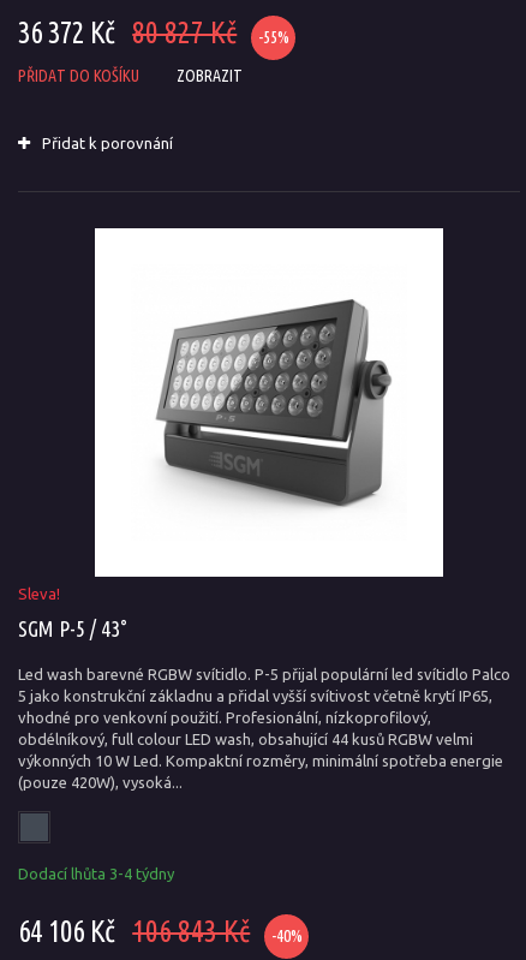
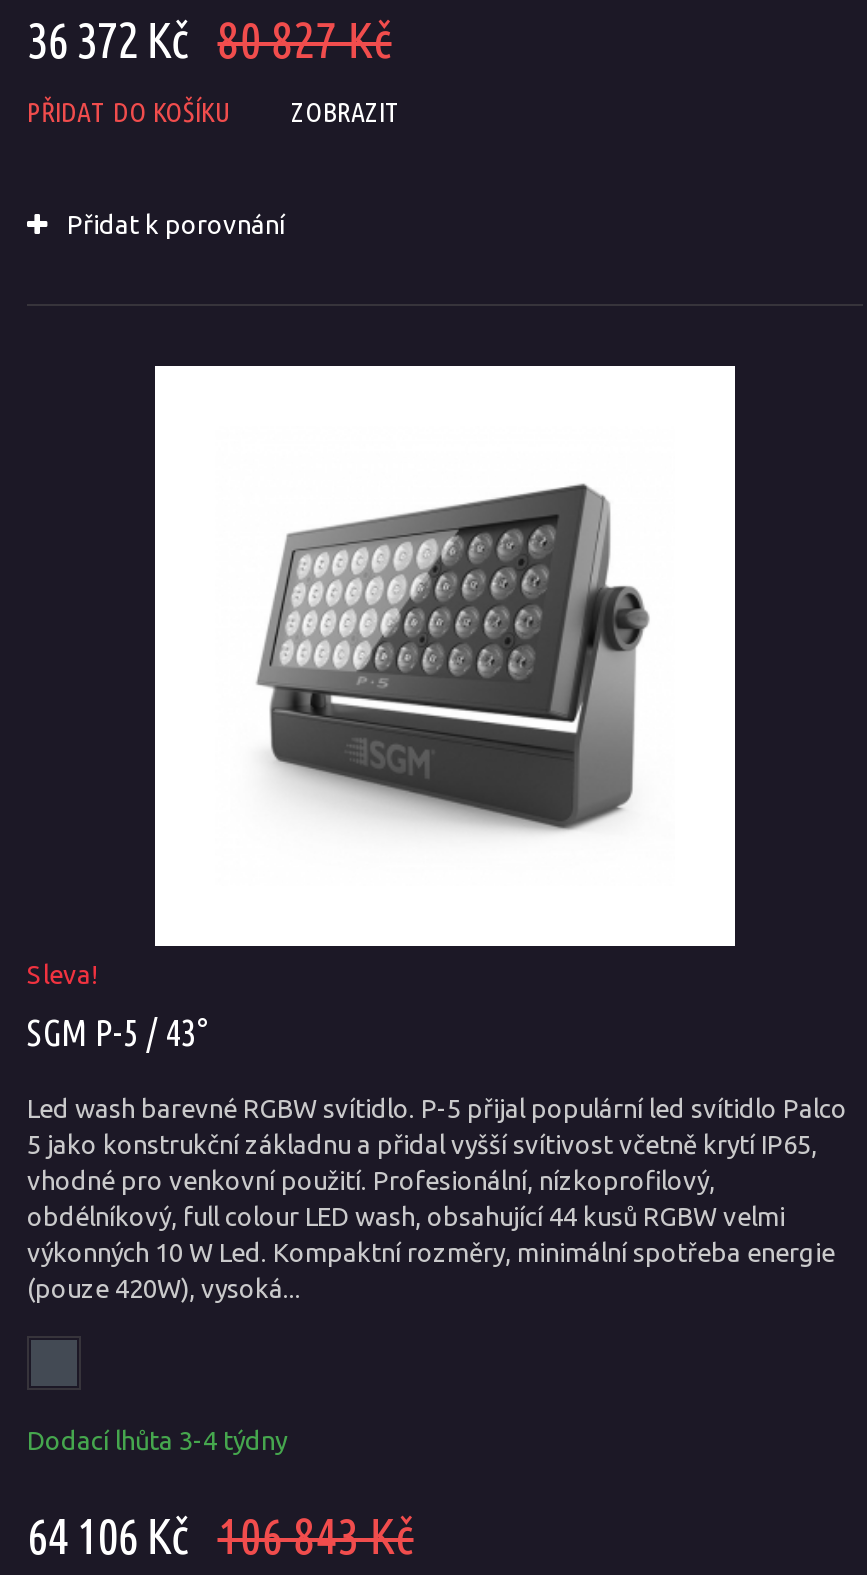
- -55%

- -40%
